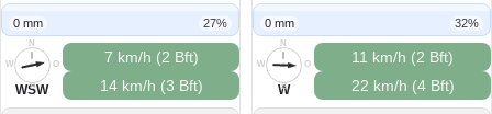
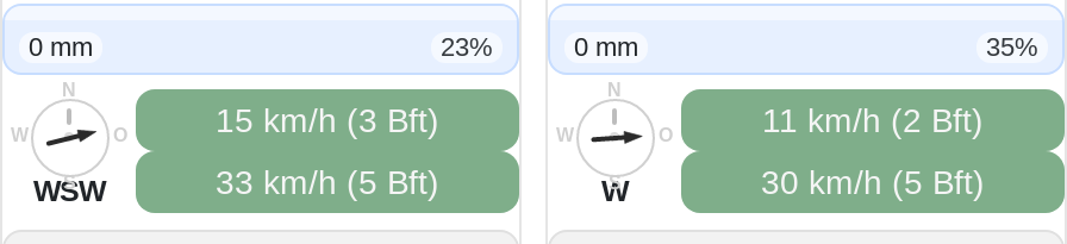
- 27%
+ 23%

- 32%
+ 35%

- 7 km/h (2 Bft)
+ 15 km/h (3 Bft)

- 14 km/h (3 Bft)
+ 33 km/h (5 Bft)

- 22 km/h (4 Bft)
+ 30 km/h (5 Bft)
